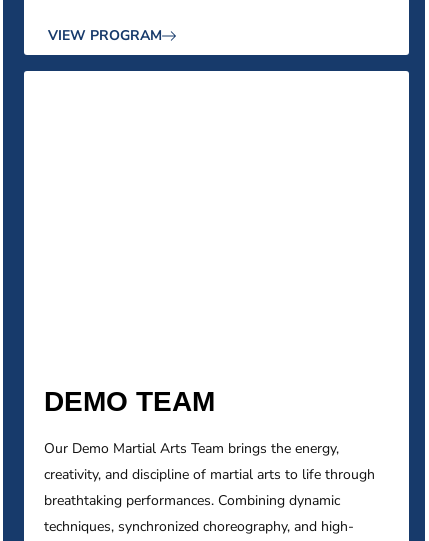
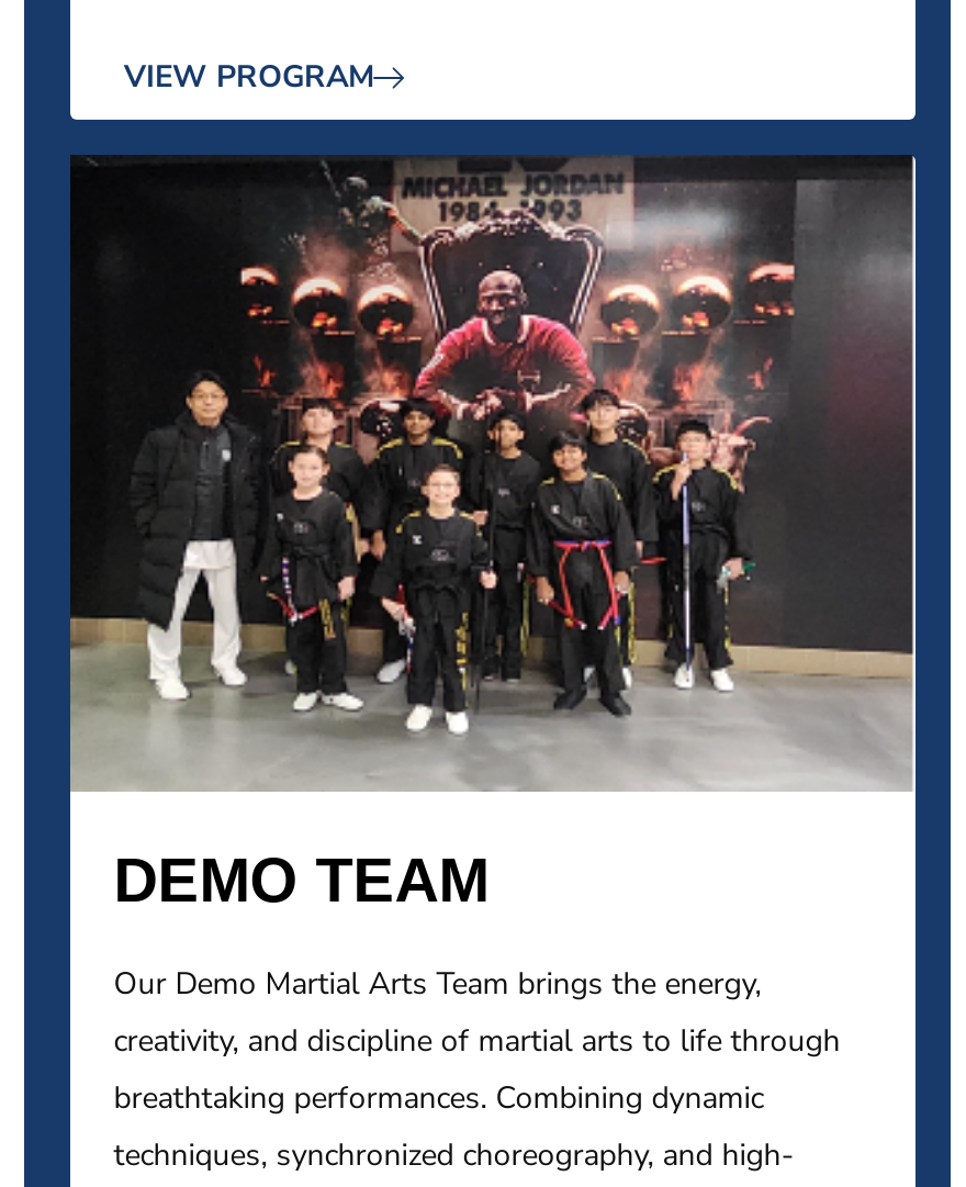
+ [image]
